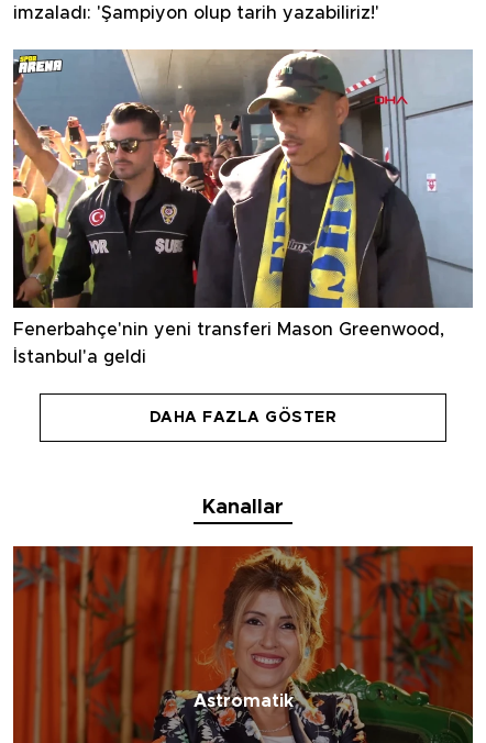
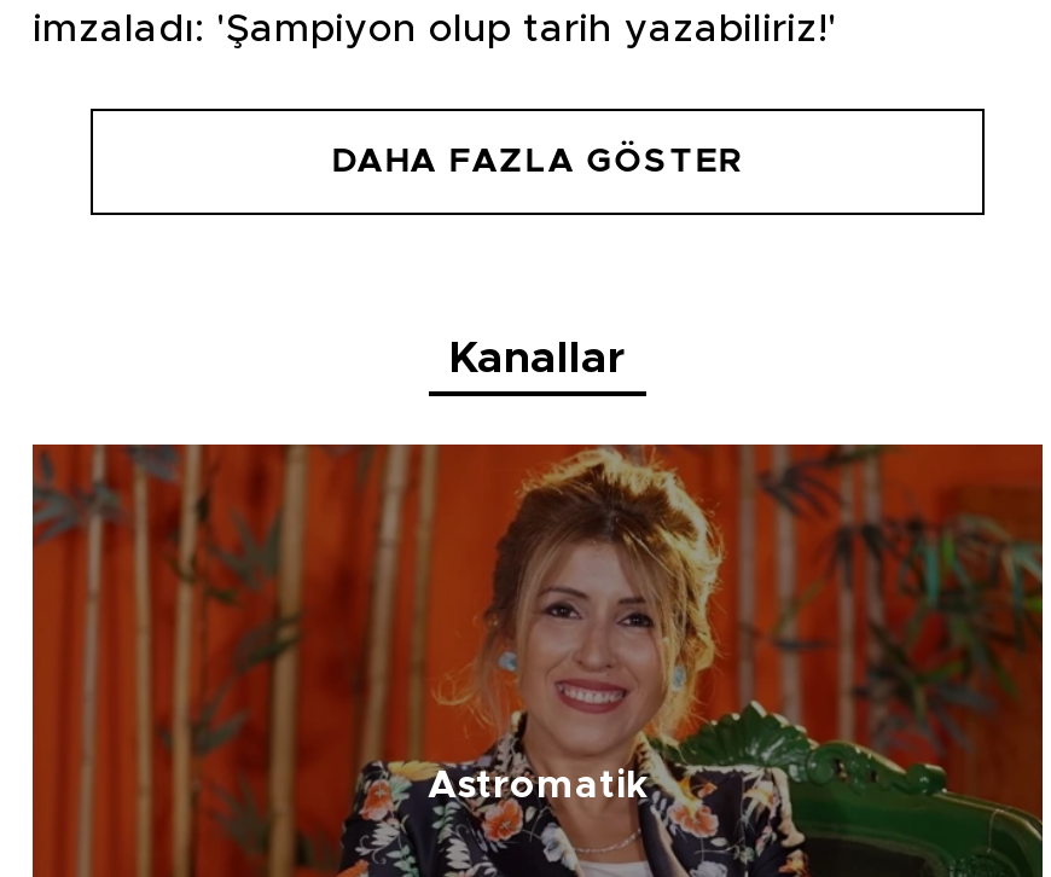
- [image]
- Fenerbahçe'nin yeni transferi Mason Greenwood,
- İstanbul'a geldi
